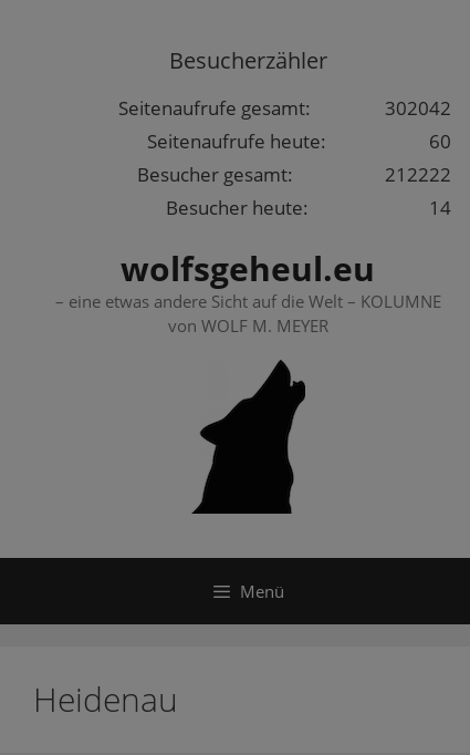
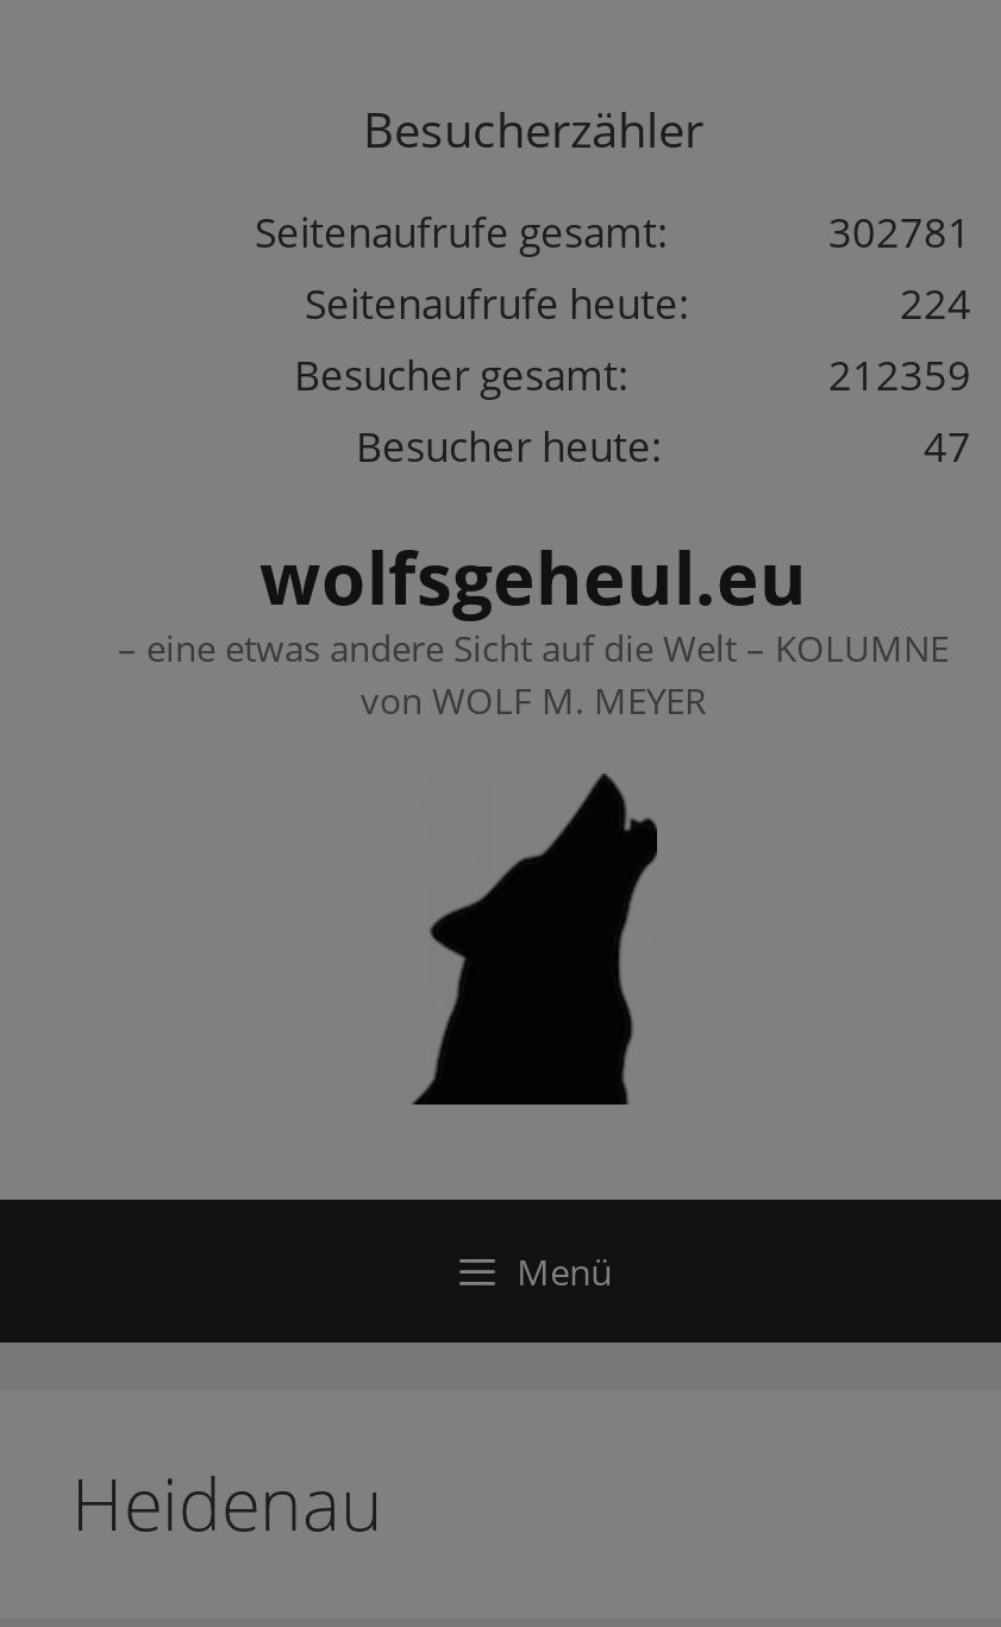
- 302042
+ 302781

- 60
+ 224

- 212222
+ 212359

- 14
+ 47
